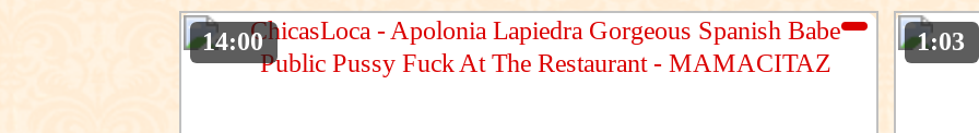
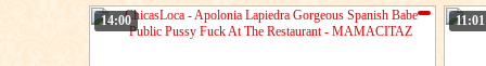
- 1:03
+ 11:01
